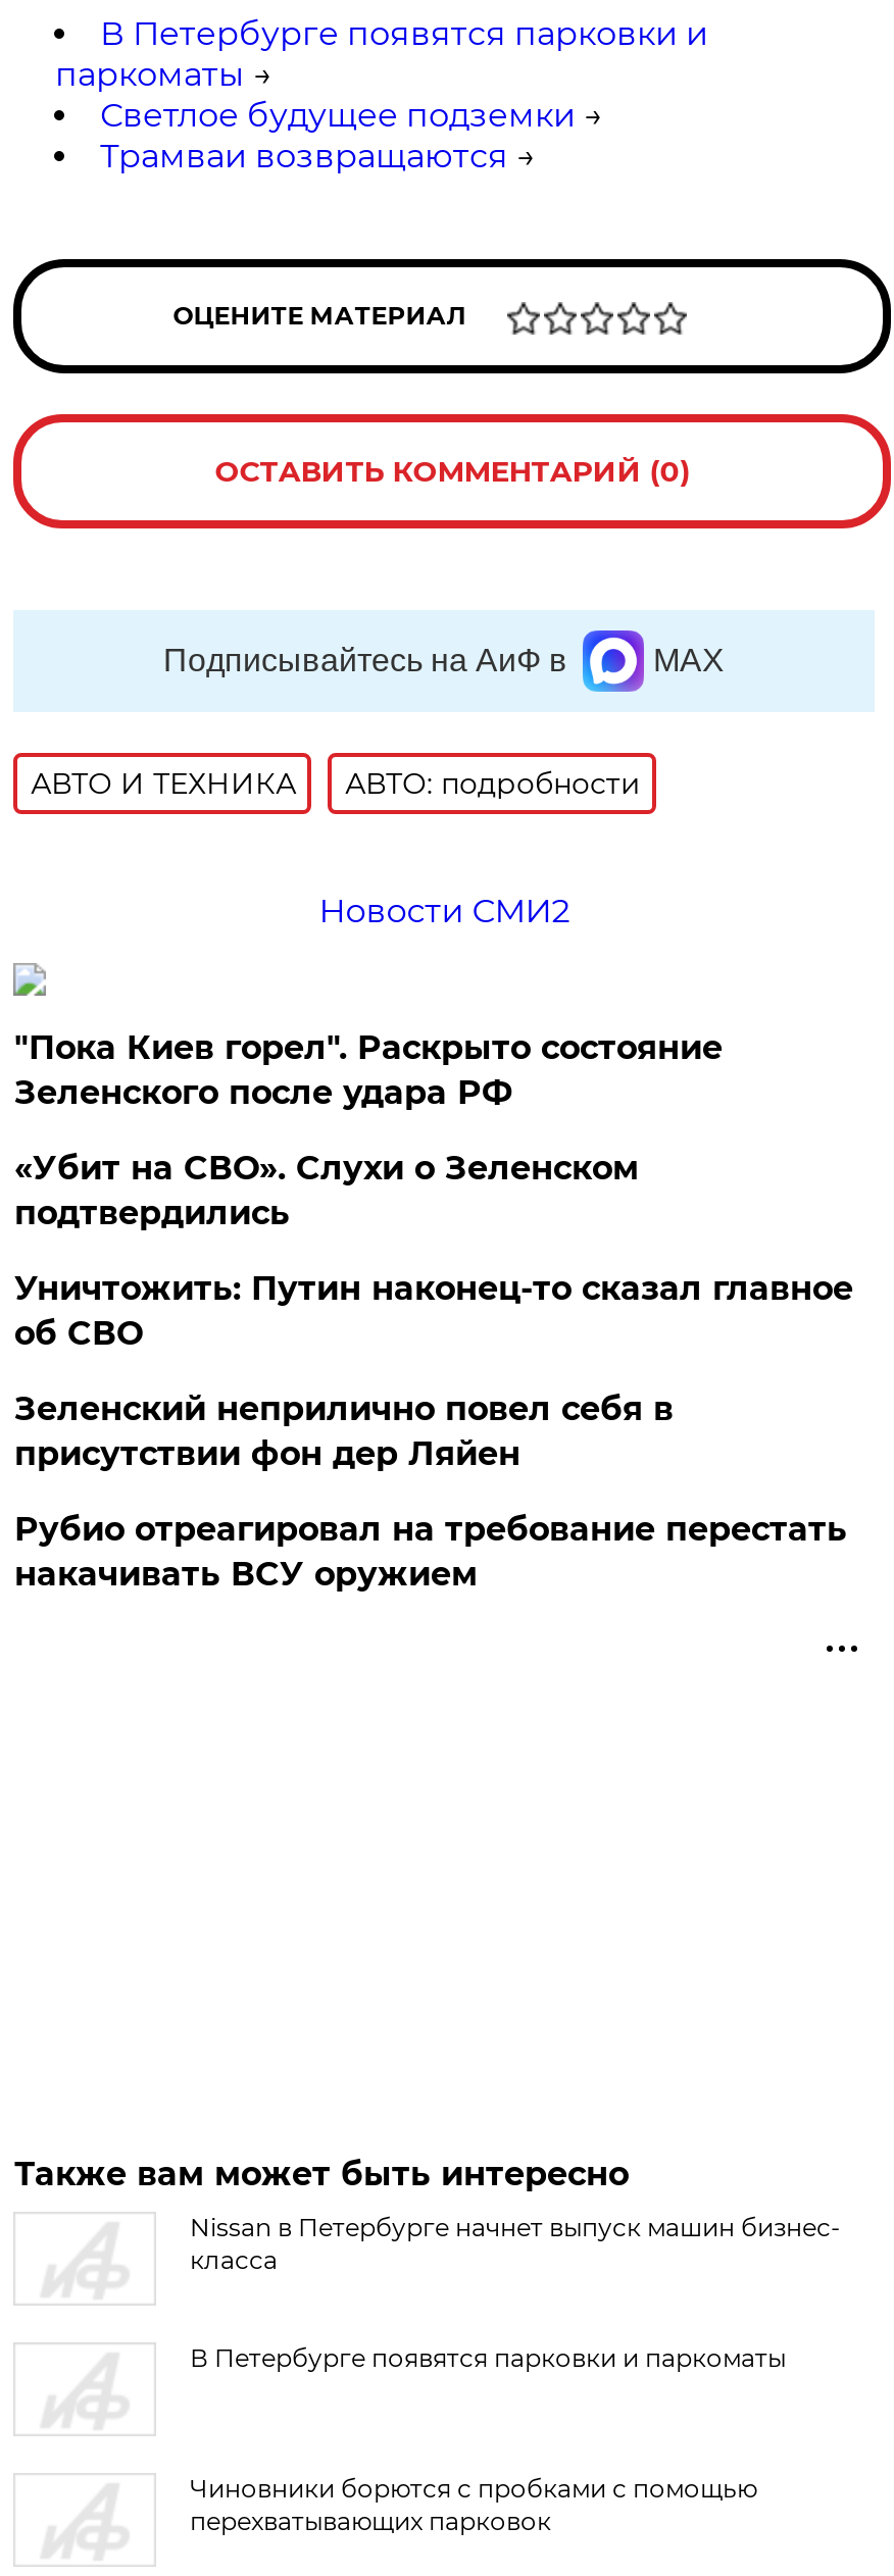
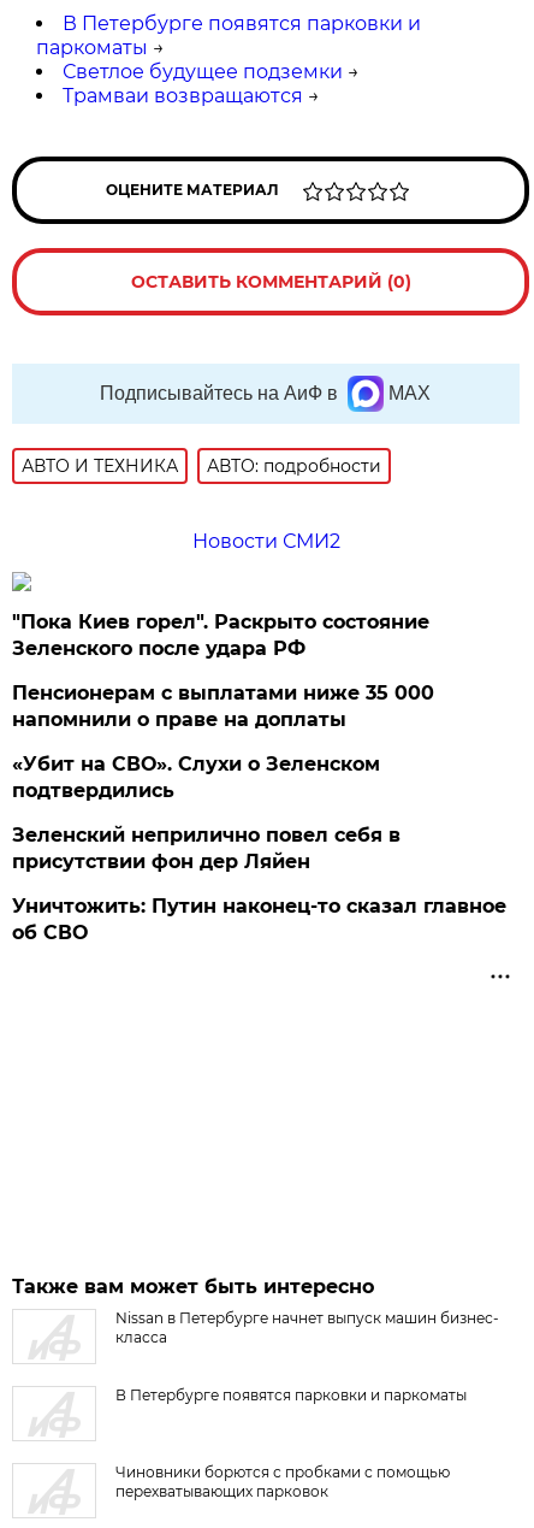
+ Пенсионерам с выплатами ниже 35 000
+ напомнили о праве на доплаты

moved down: «Убит на СВО». Слухи о Зеленском | подтвердились

moved down: Уничтожить: Путин наконец-то сказал главное | об СВО

- Рубио отреагировал на требование перестать
- накачивать ВСУ оружием
